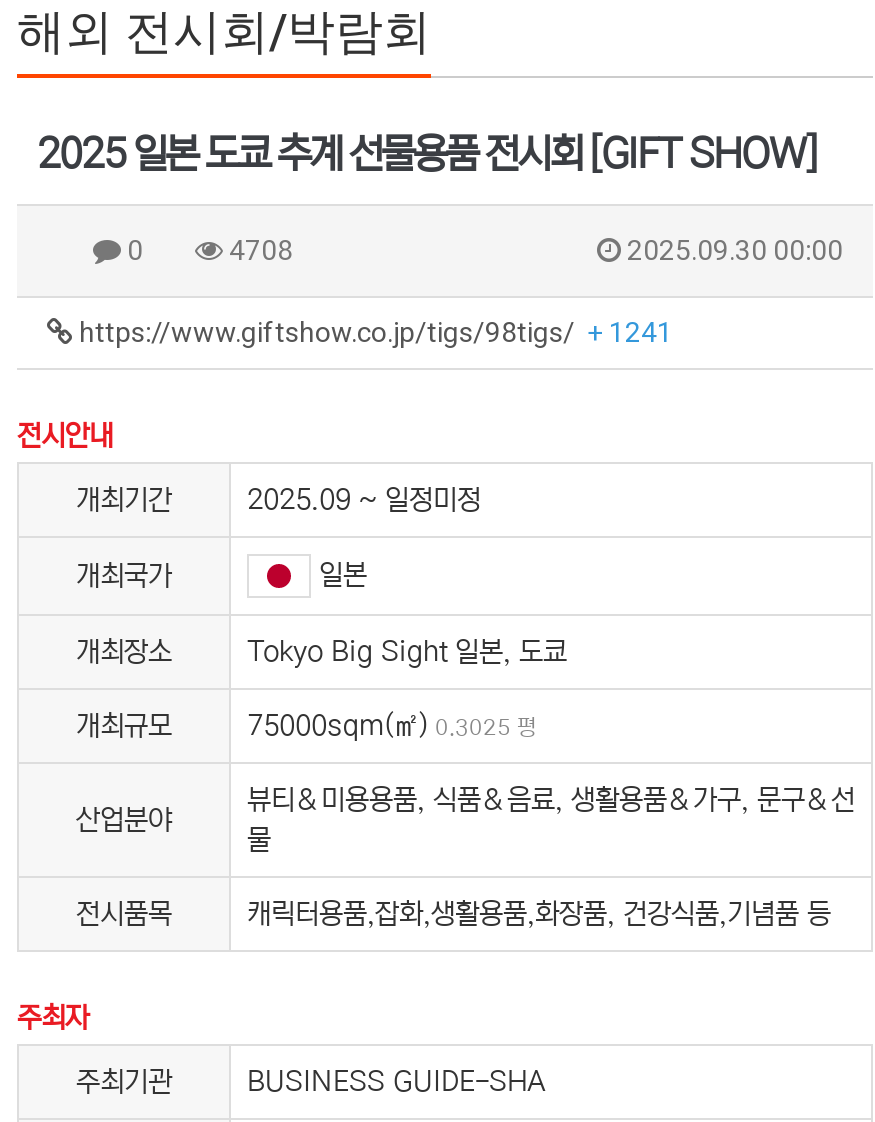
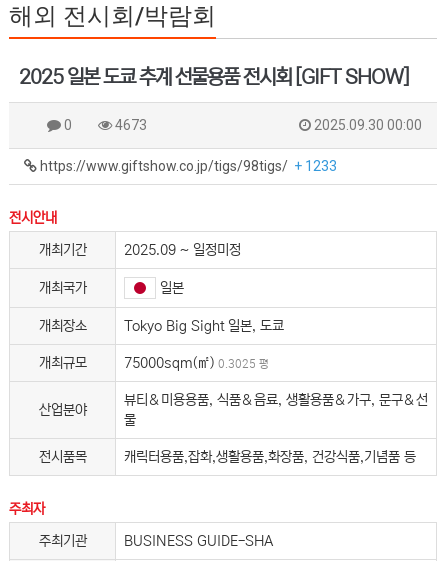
- 4708
+ 4673

- https://www.giftshow.co.jp/tigs/98tigs/ + 1241
+ https://www.giftshow.co.jp/tigs/98tigs/ + 1233
